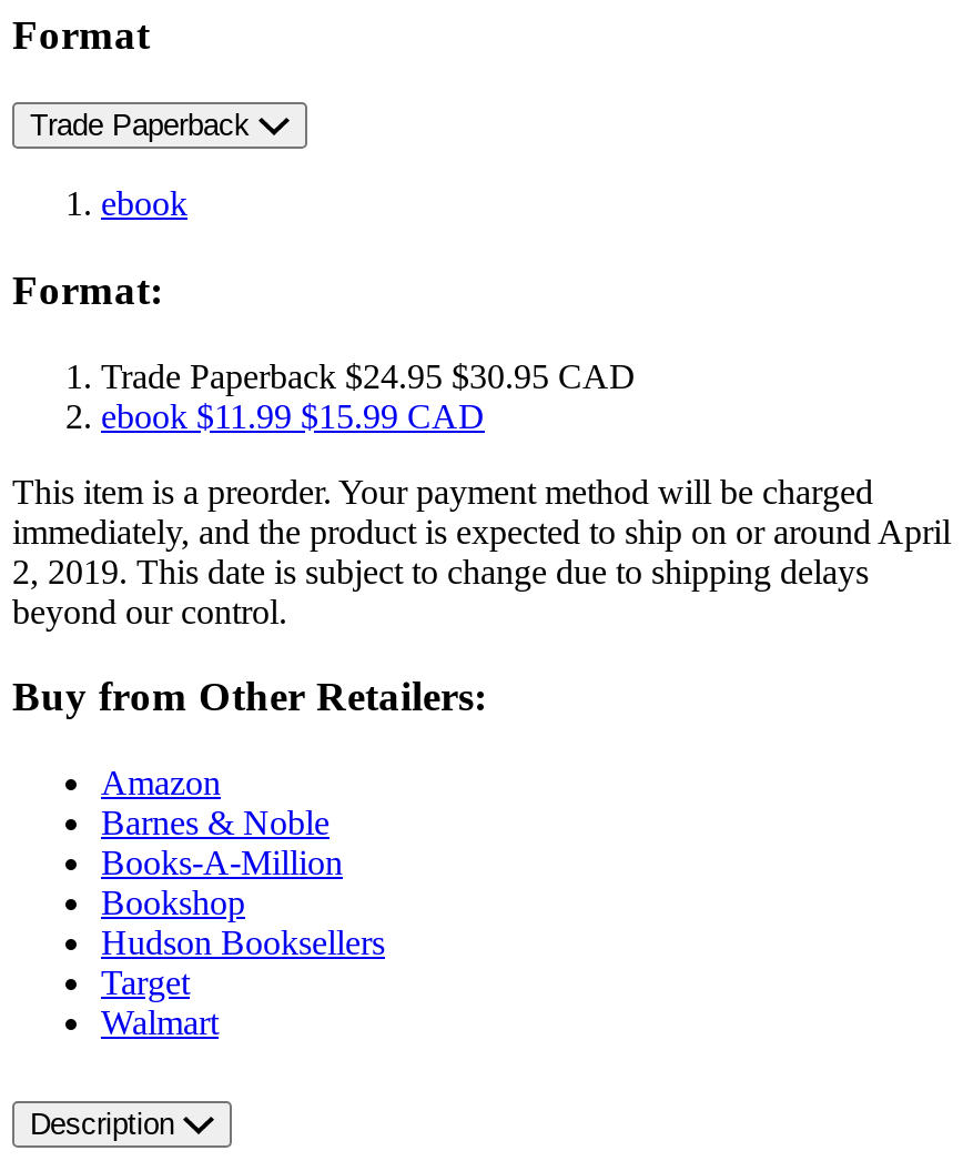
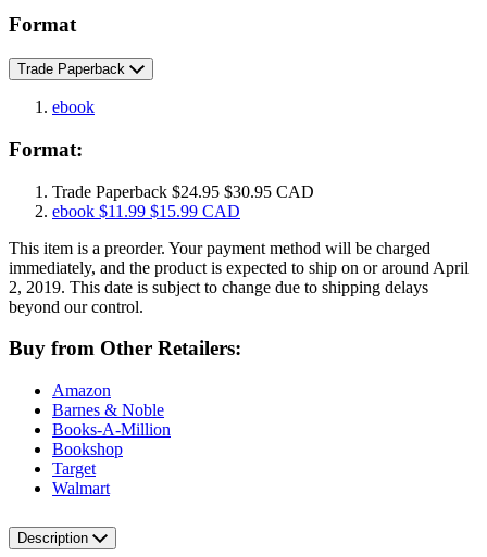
- Hudson Booksellers
